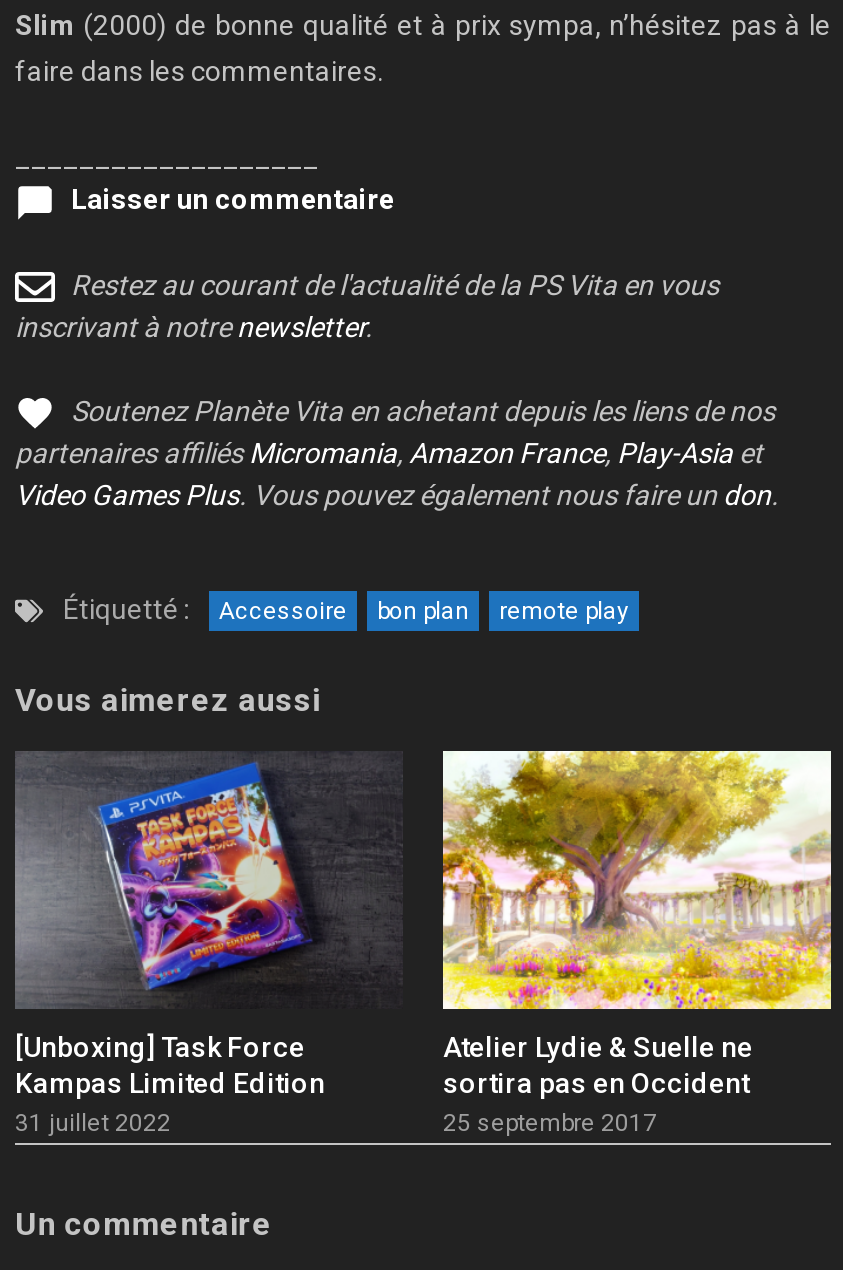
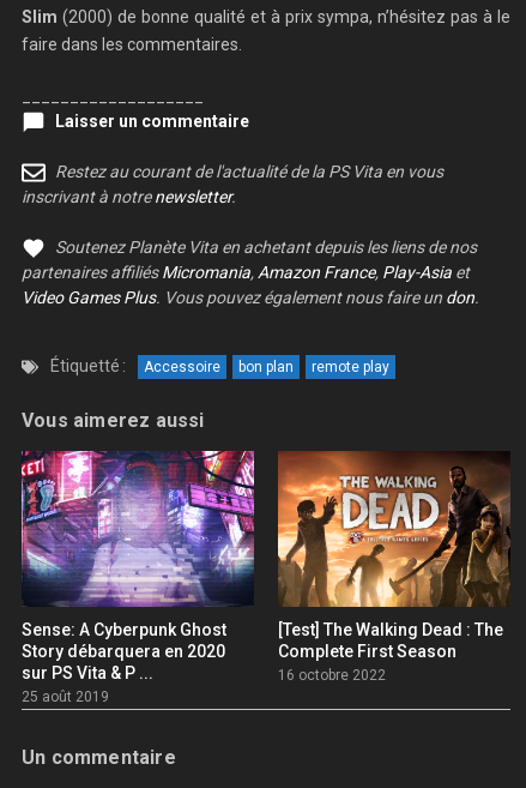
- [image]
- [Unboxing] Task Force
- Kampas Limited Edition
- 31 juillet 2022
+ [image]
+ Sense: A Cyberpunk Ghost
+ Story débarquera en 2020
+ sur PS Vita & P ...
+ 25 août 2019

- [image]
- Atelier Lydie & Suelle ne
- sortira pas en Occident
- 25 septembre 2017
+ [image]
+ [Test] The Walking Dead : The
+ Complete First Season
+ 16 octobre 2022
